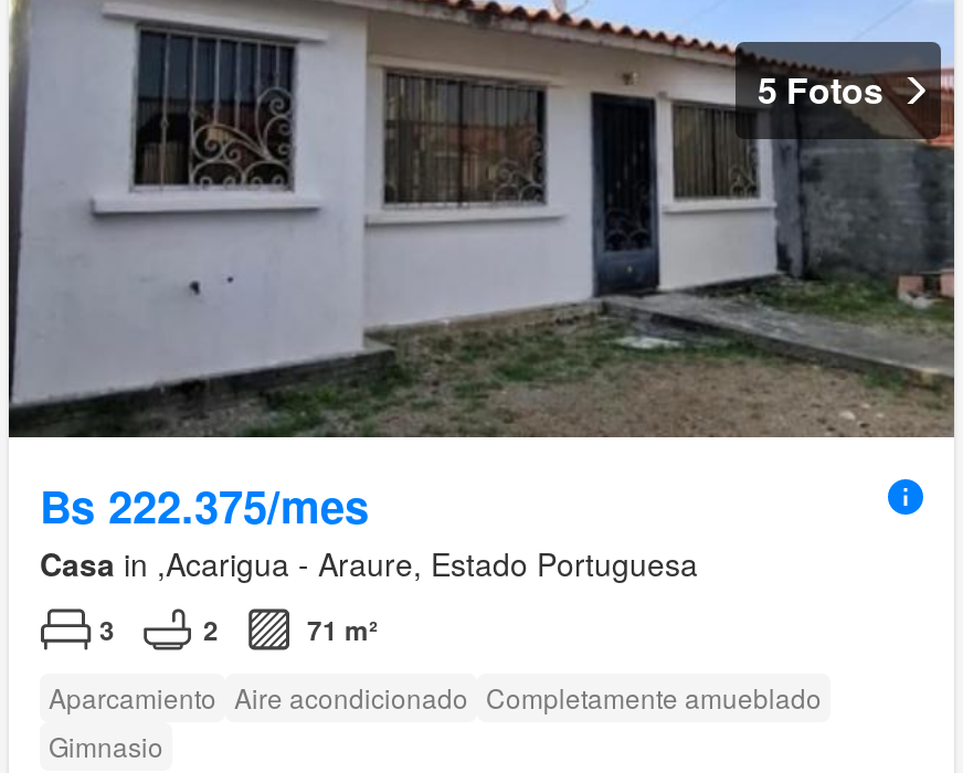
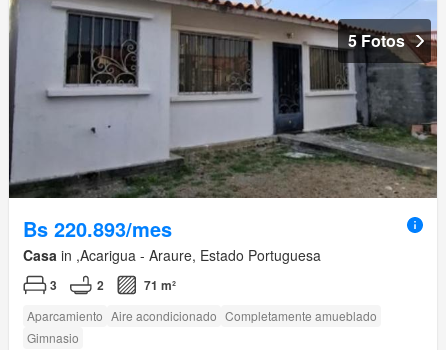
- Bs 222.375/mes
+ Bs 220.893/mes
